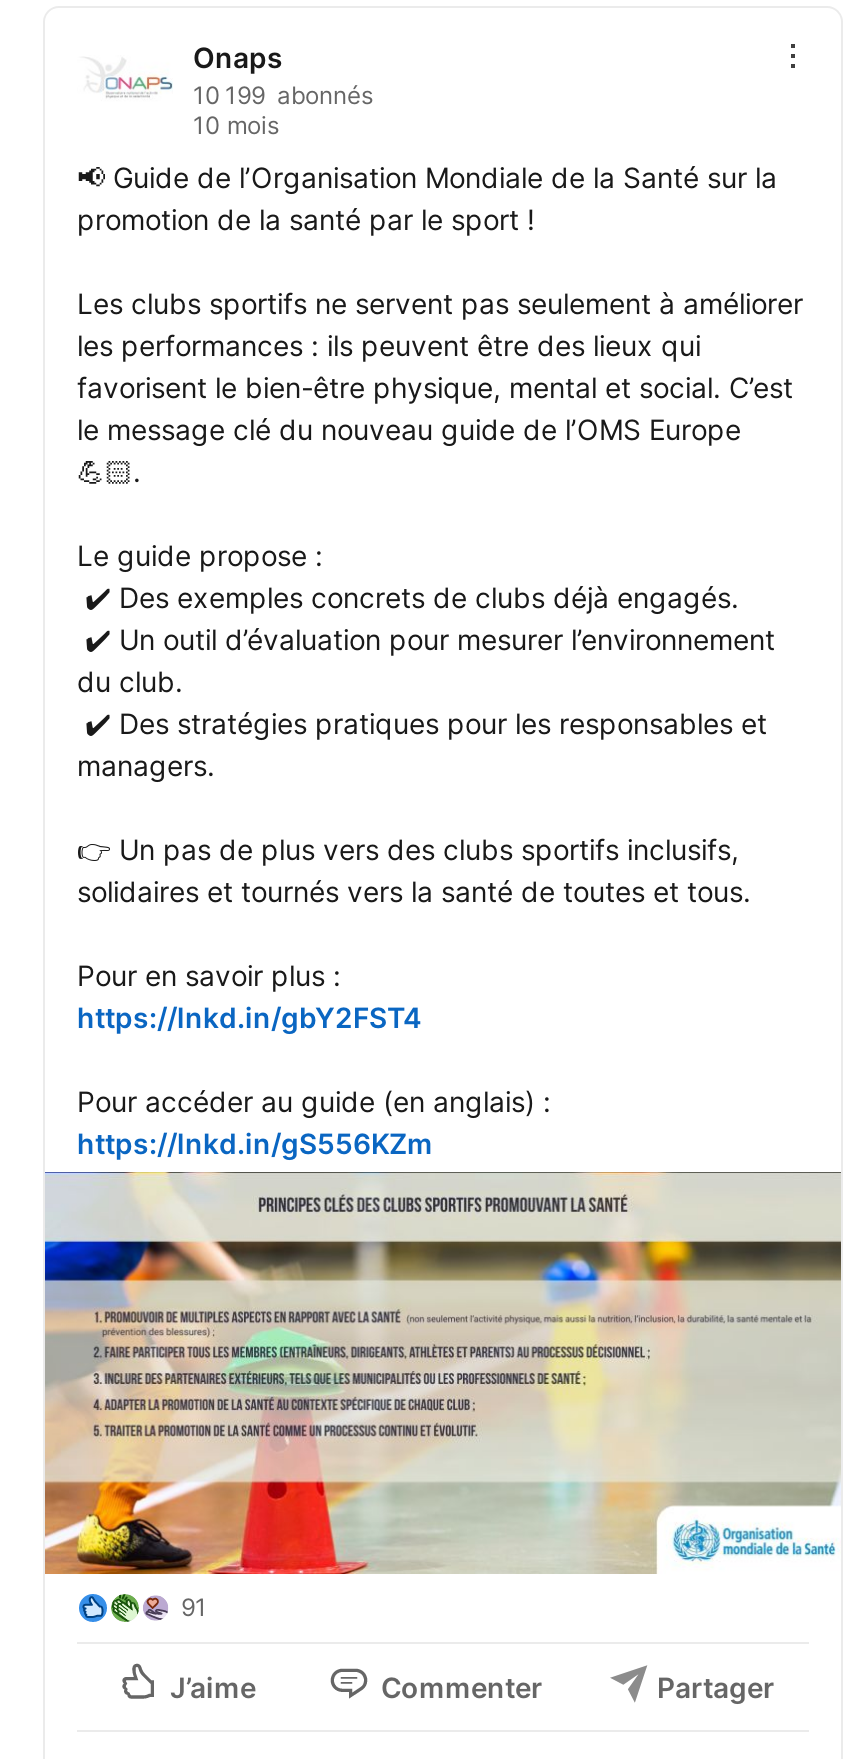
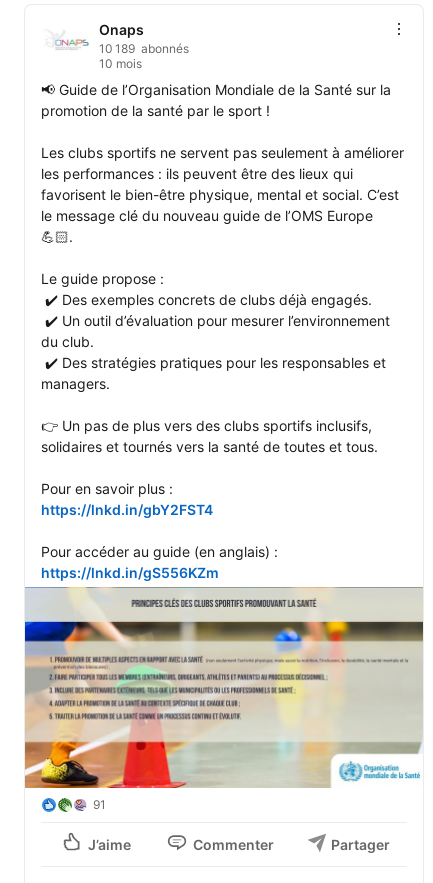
- 10 199 abonnés
+ 10 189 abonnés
